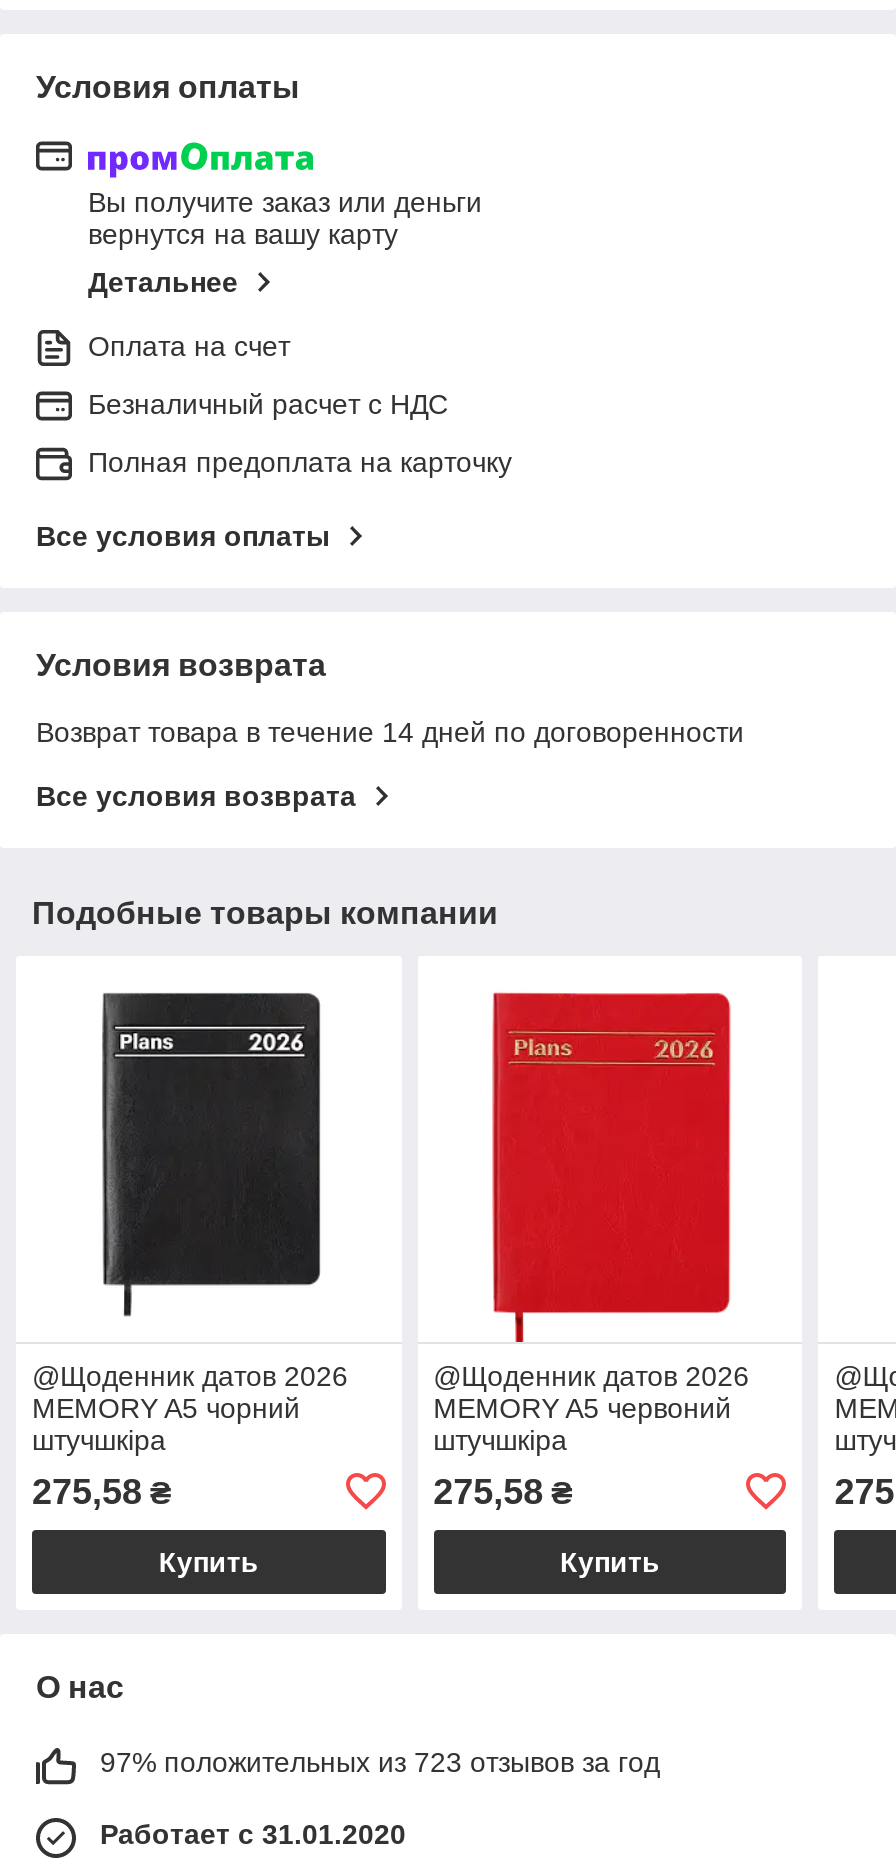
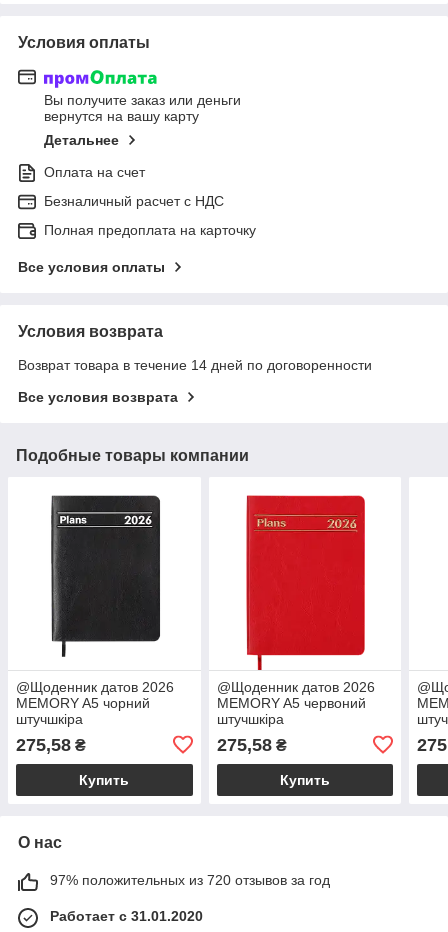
- 97% положительных из 723 отзывов за год
+ 97% положительных из 720 отзывов за год
